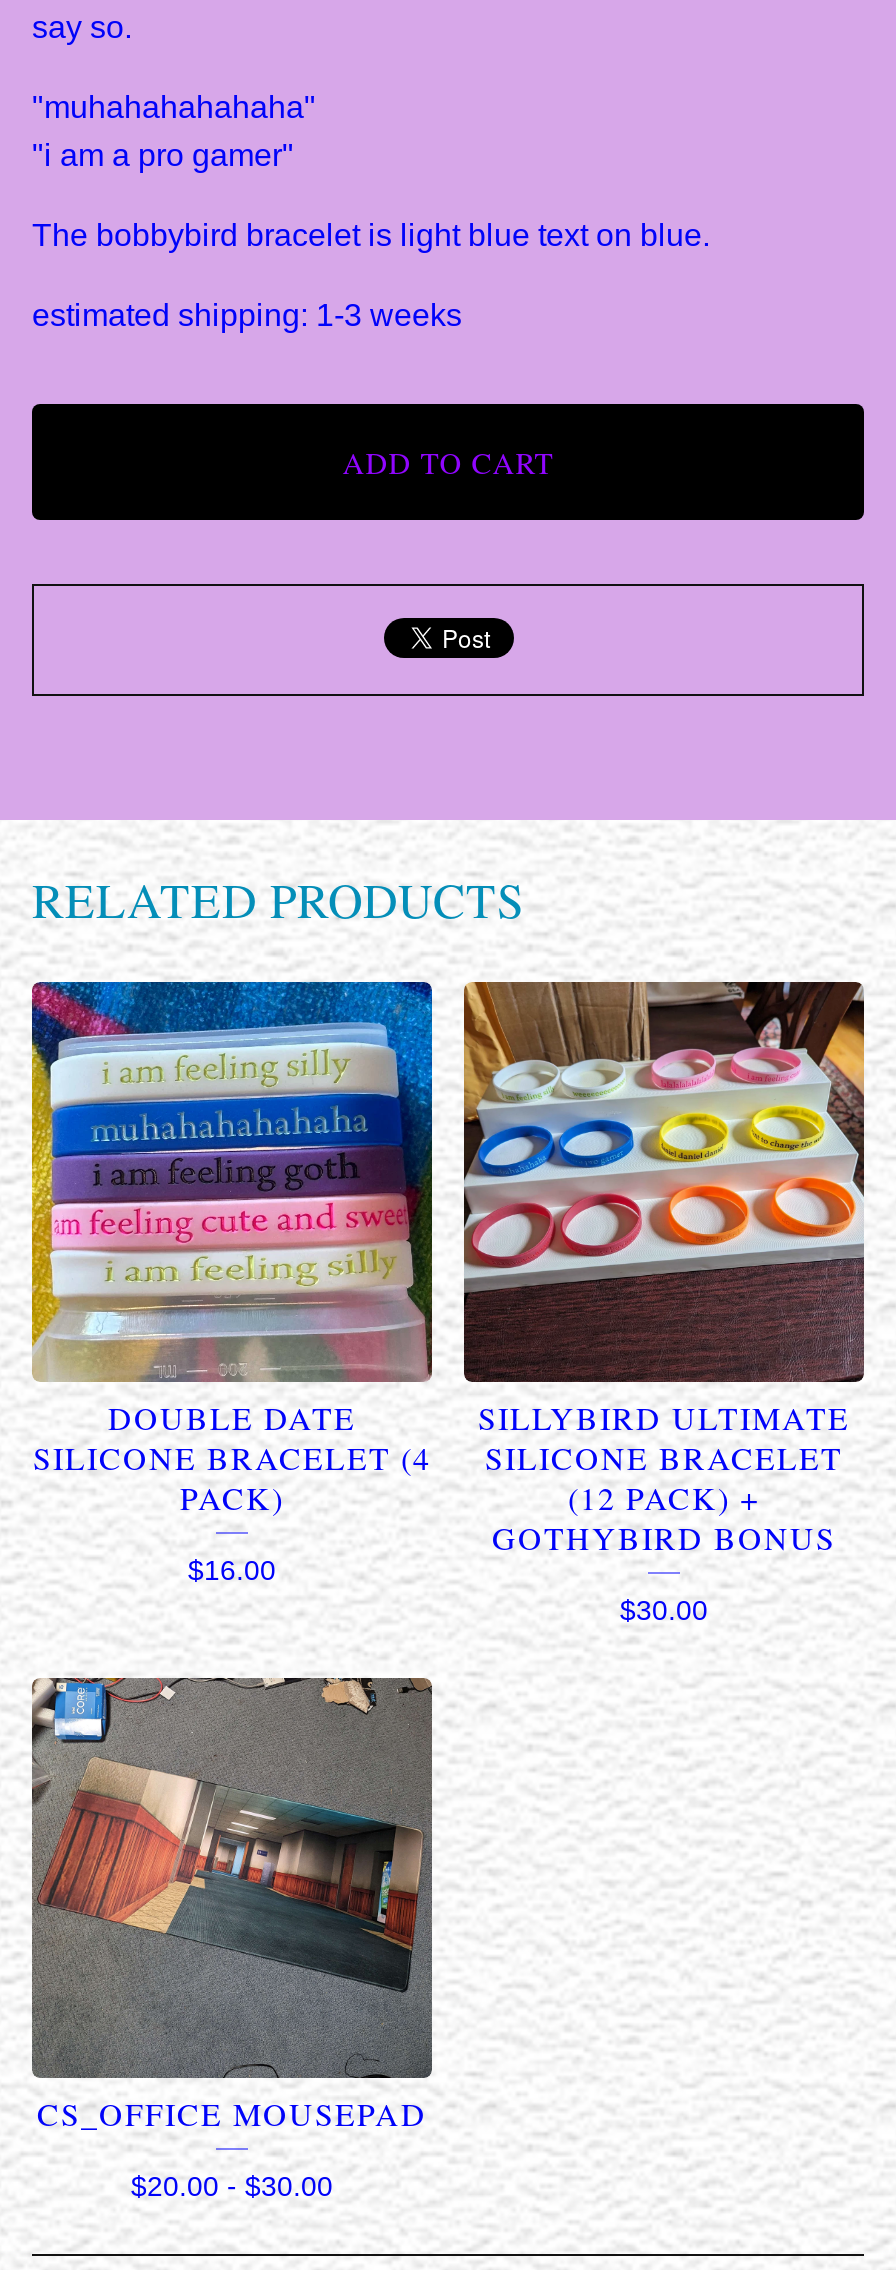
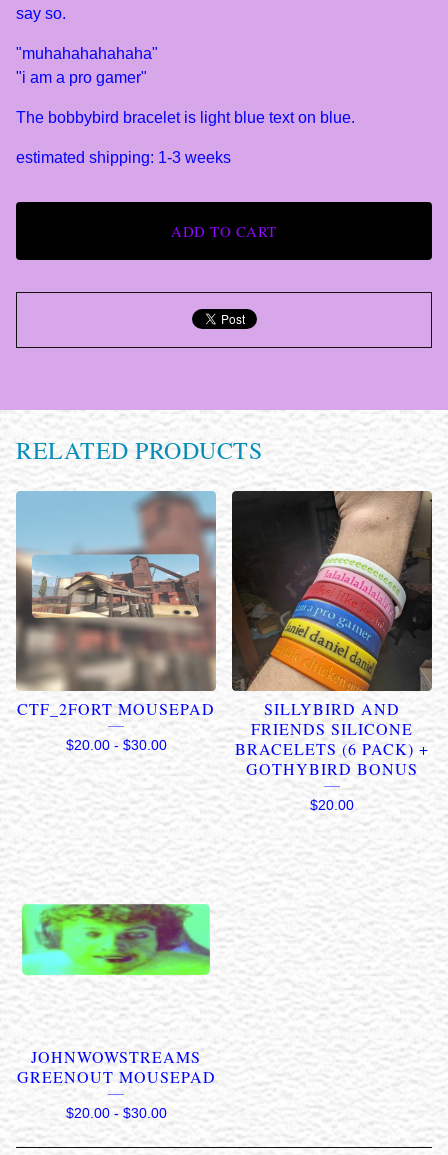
- [image]
- DOUBLE DATE
- SILICONE BRACELET (4
- PACK)
+ [image]
+ CTF_2FORT MOUSEPAD

- [image]
- SILLYBIRD ULTIMATE
- SILICONE BRACELET
- (12 PACK) +
+ [image]
+ SILLYBIRD AND
+ FRIENDS SILICONE
+ BRACELETS (6 PACK) +

- $16.00
+ $20.00 - $30.00

- $30.00
+ $20.00

- [image]
- CS_OFFICE MOUSEPAD
+ [image]
+ JOHNWOWSTREAMS
+ GREENOUT MOUSEPAD
